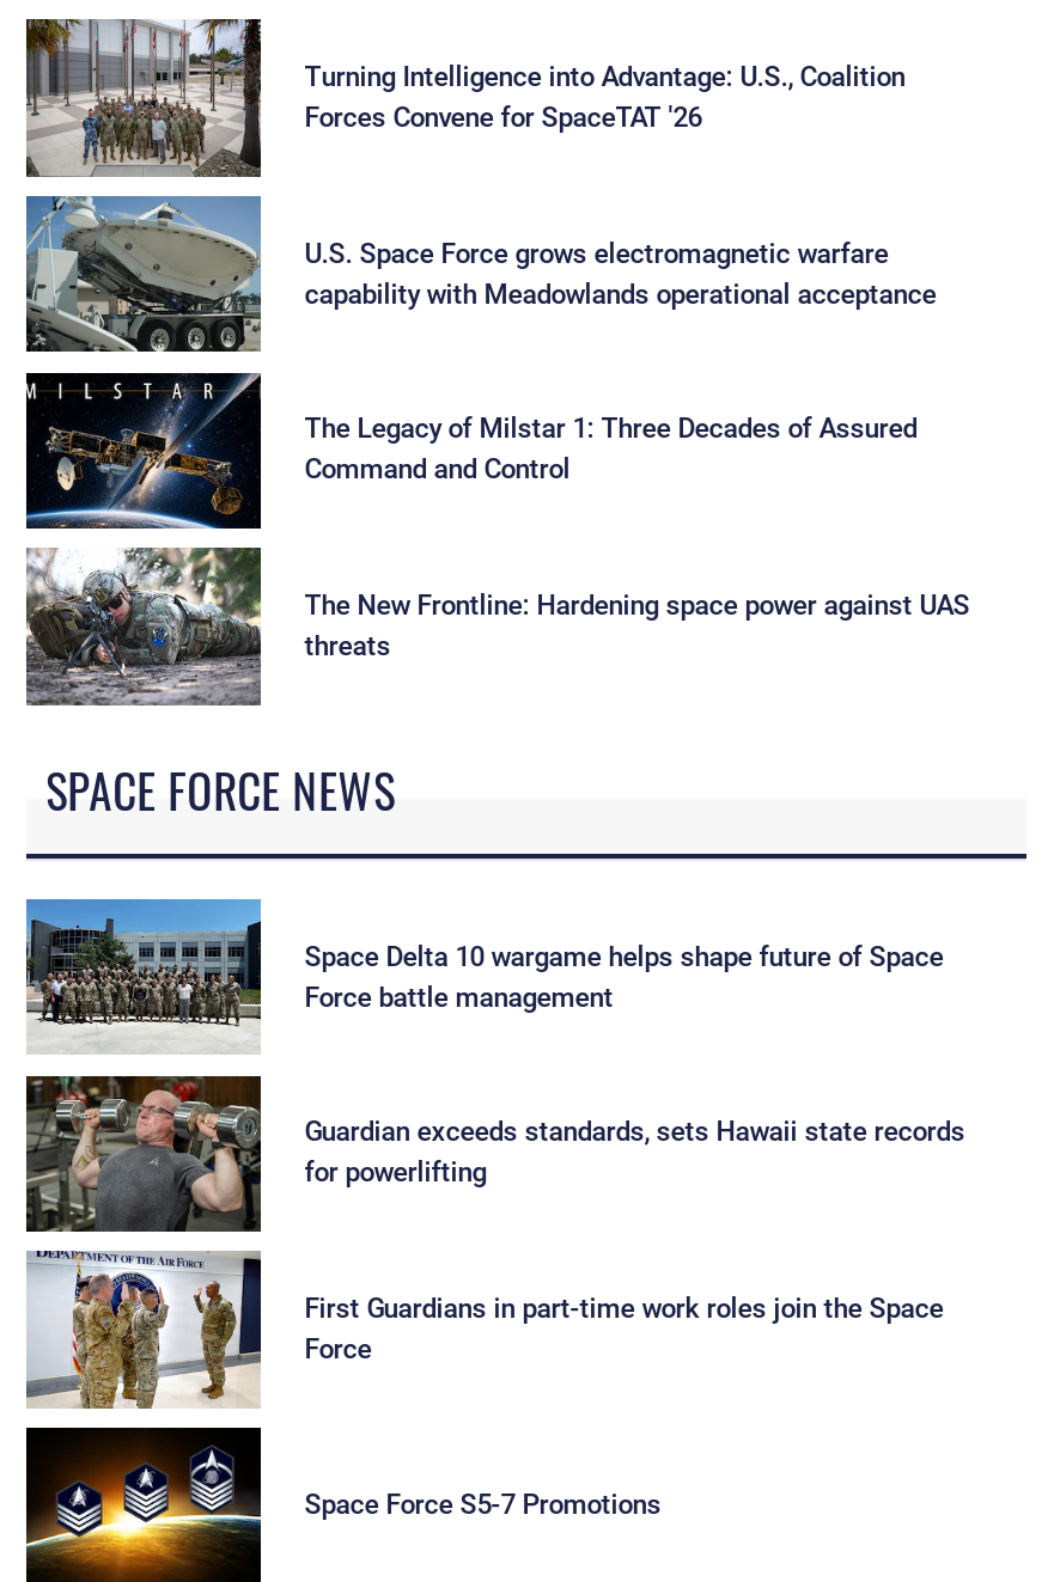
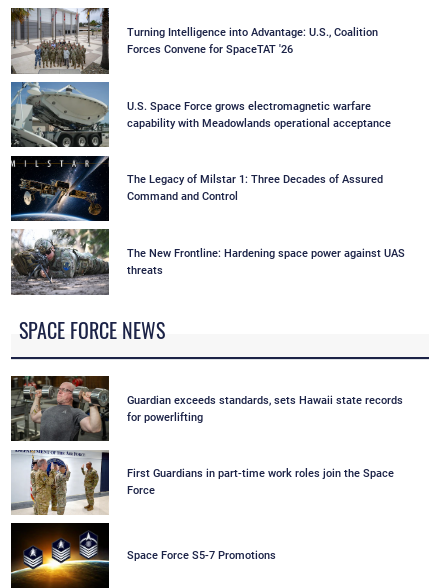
- [image]
- Space Delta 10 wargame helps shape future of Space
- Force battle management
